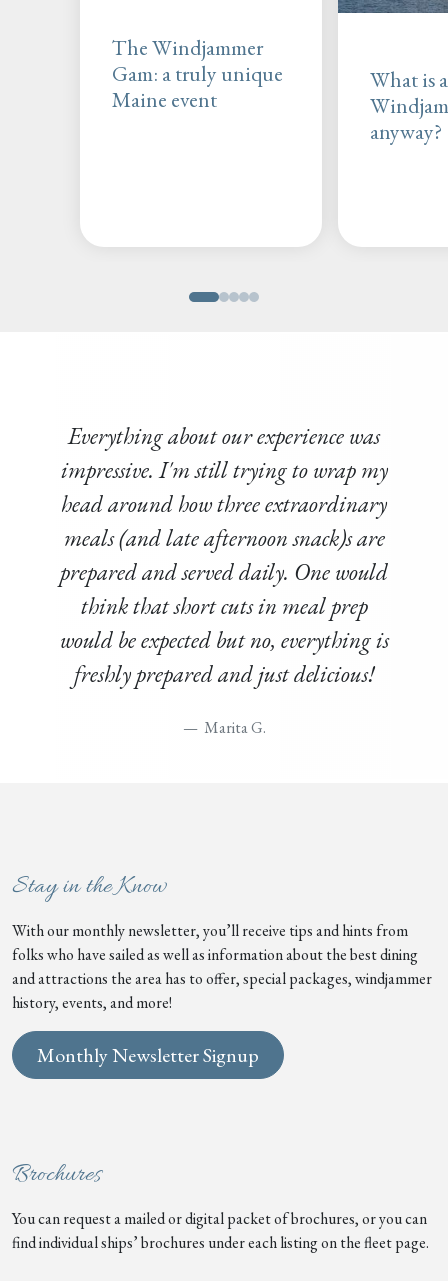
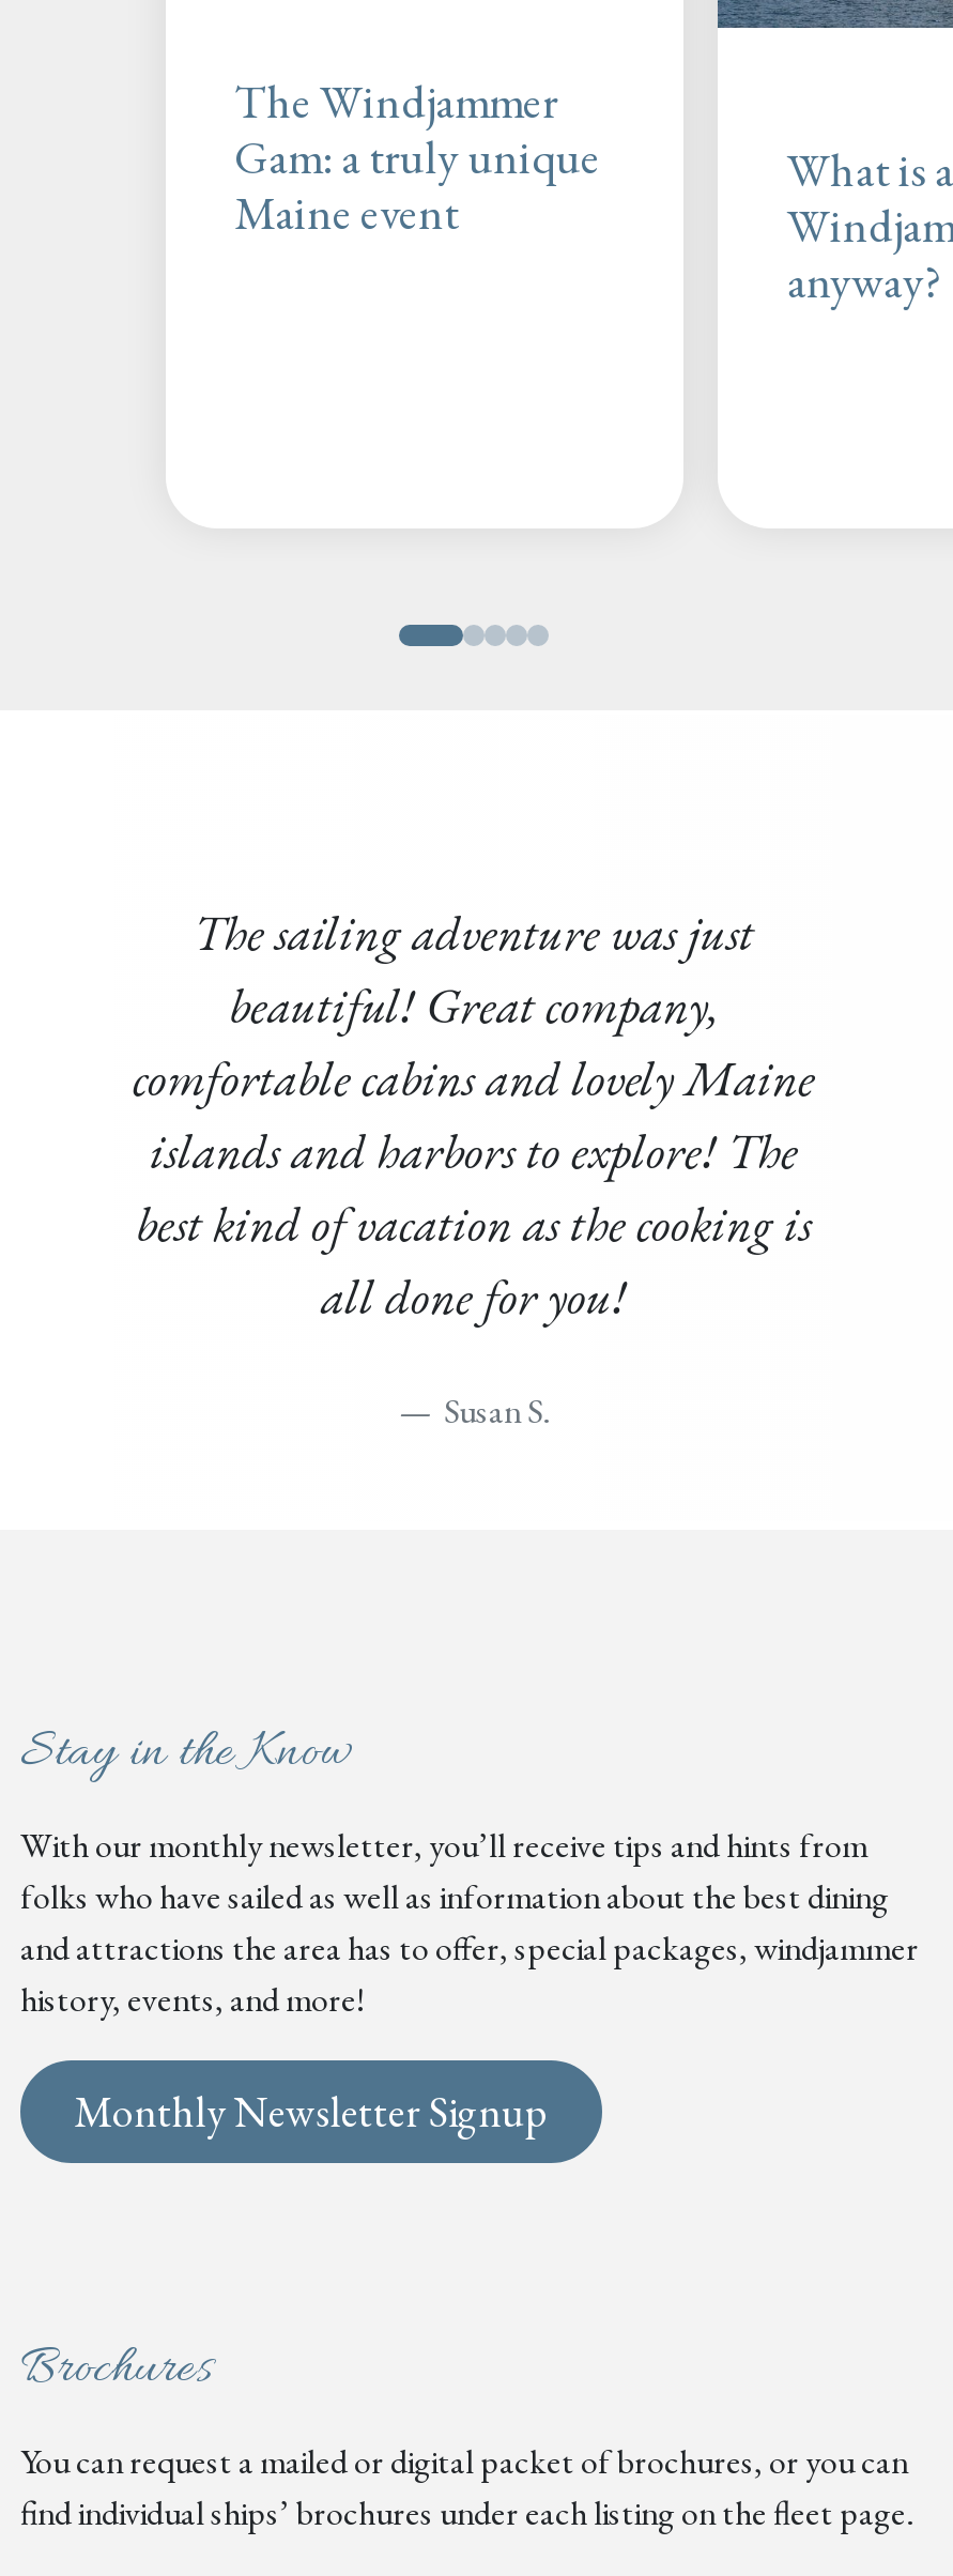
- Everything about our experience was
- impressive. I'm still trying to wrap my
- head around how three extraordinary
- meals (and late afternoon snack)s are
- prepared and served daily. One would
- think that short cuts in meal prep
- would be expected but no, everything is
- freshly prepared and just delicious!
+ The sailing adventure was just
+ beautiful! Great company,
+ comfortable cabins and lovely Maine
+ islands and harbors to explore! The
+ best kind of vacation as the cooking is
+ all done for you!

- Marita G.
+ Susan S.
